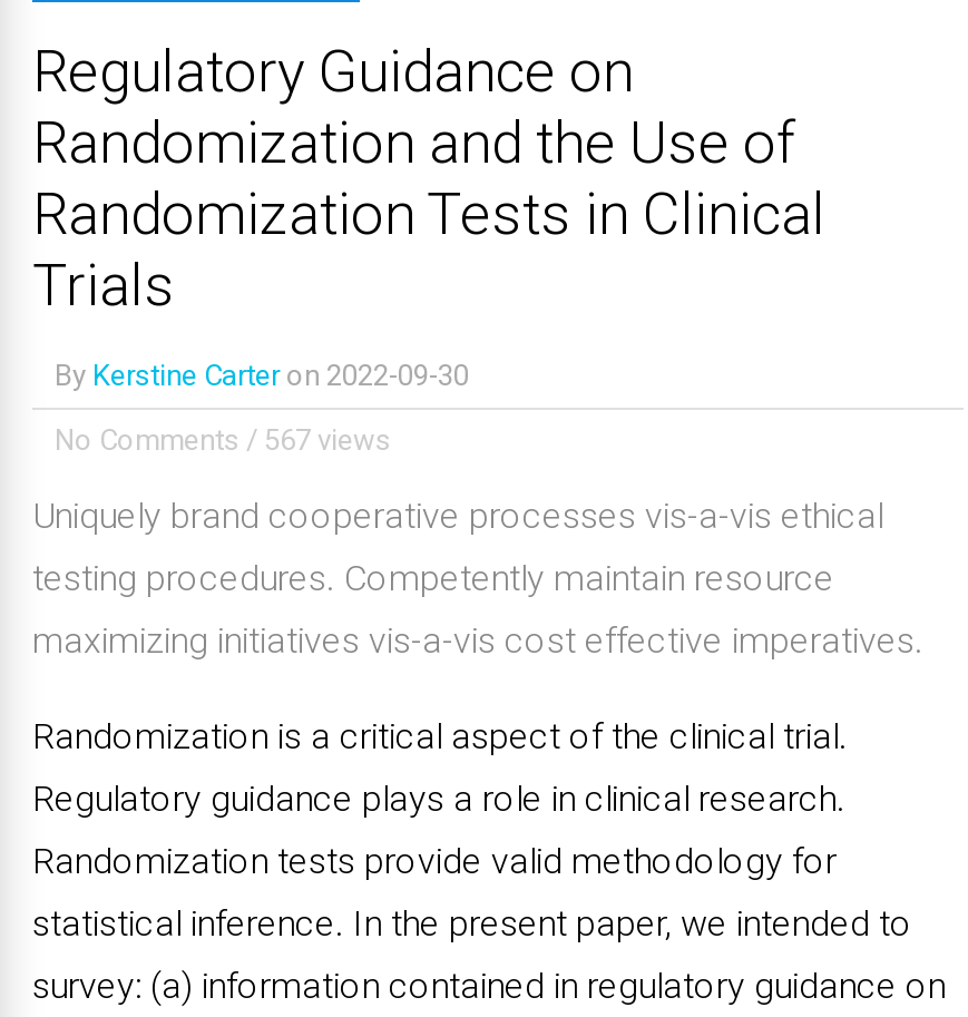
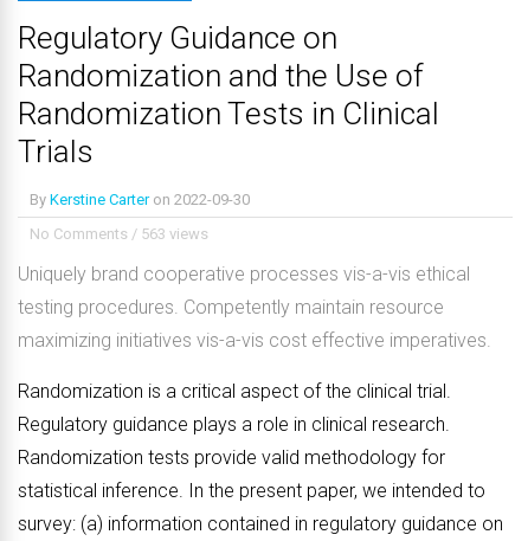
- No Comments / 567 views
+ No Comments / 563 views
